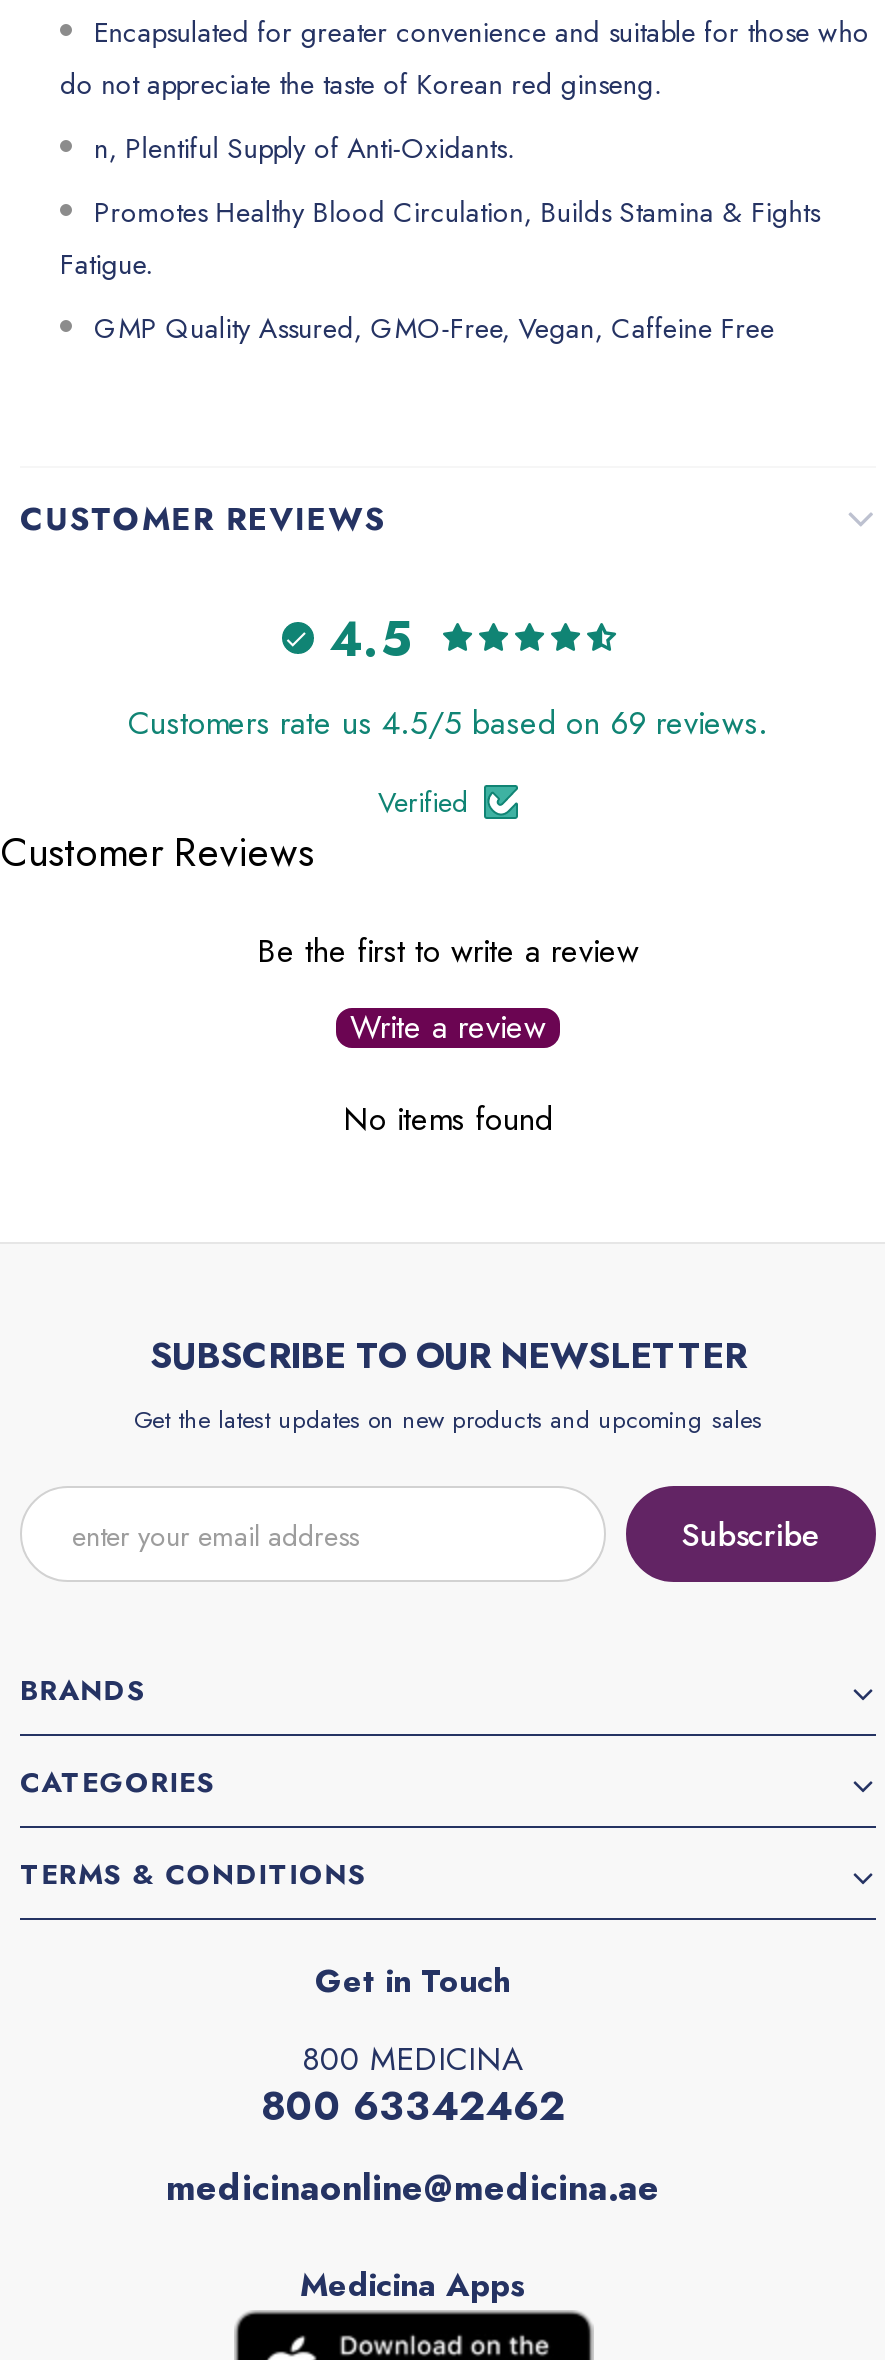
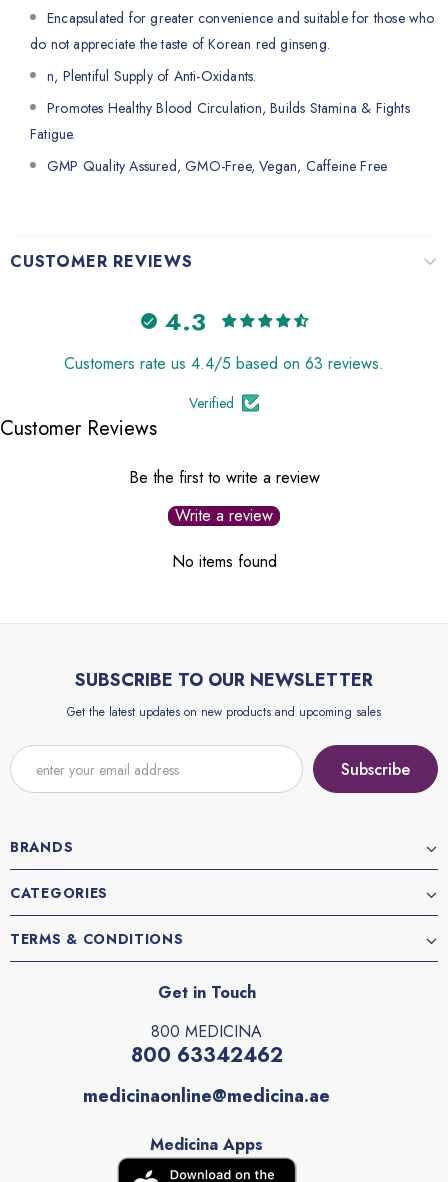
- 4.5
+ 4.3

- Customers rate us 4.5/5 based on 69 reviews.
+ Customers rate us 4.4/5 based on 63 reviews.
